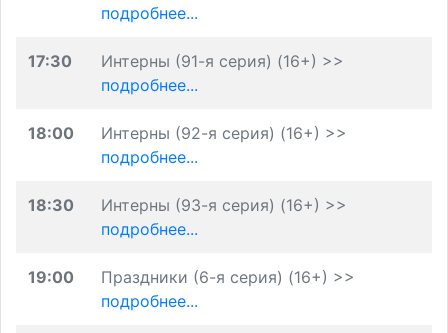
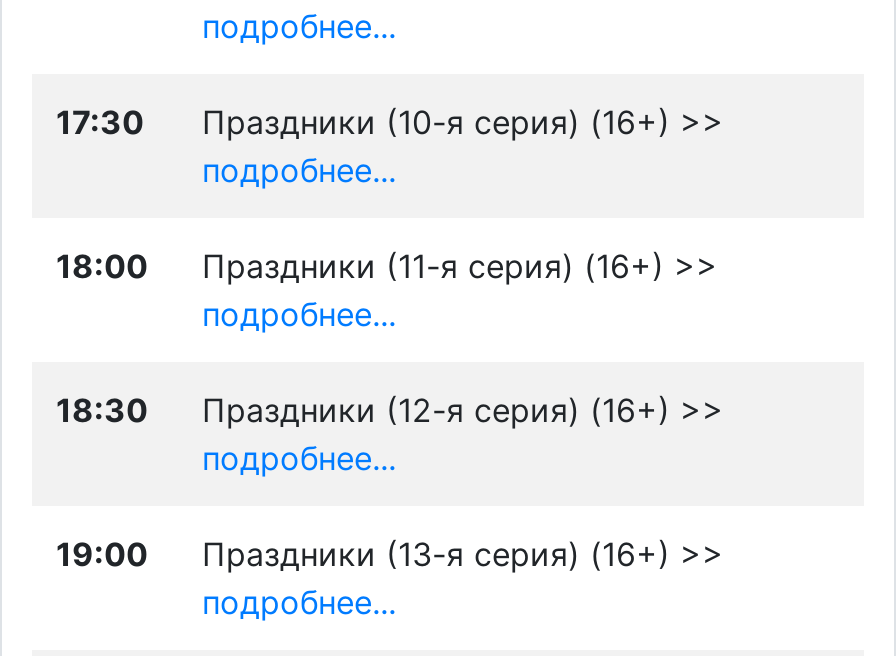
- Интерны (91-я серия) (16+) >>
+ Праздники (10-я серия) (16+) >>

- Интерны (92-я серия) (16+) >>
+ Праздники (11-я серия) (16+) >>

- Интерны (93-я серия) (16+) >>
+ Праздники (12-я серия) (16+) >>

- Праздники (6-я серия) (16+) >>
+ Праздники (13-я серия) (16+) >>
